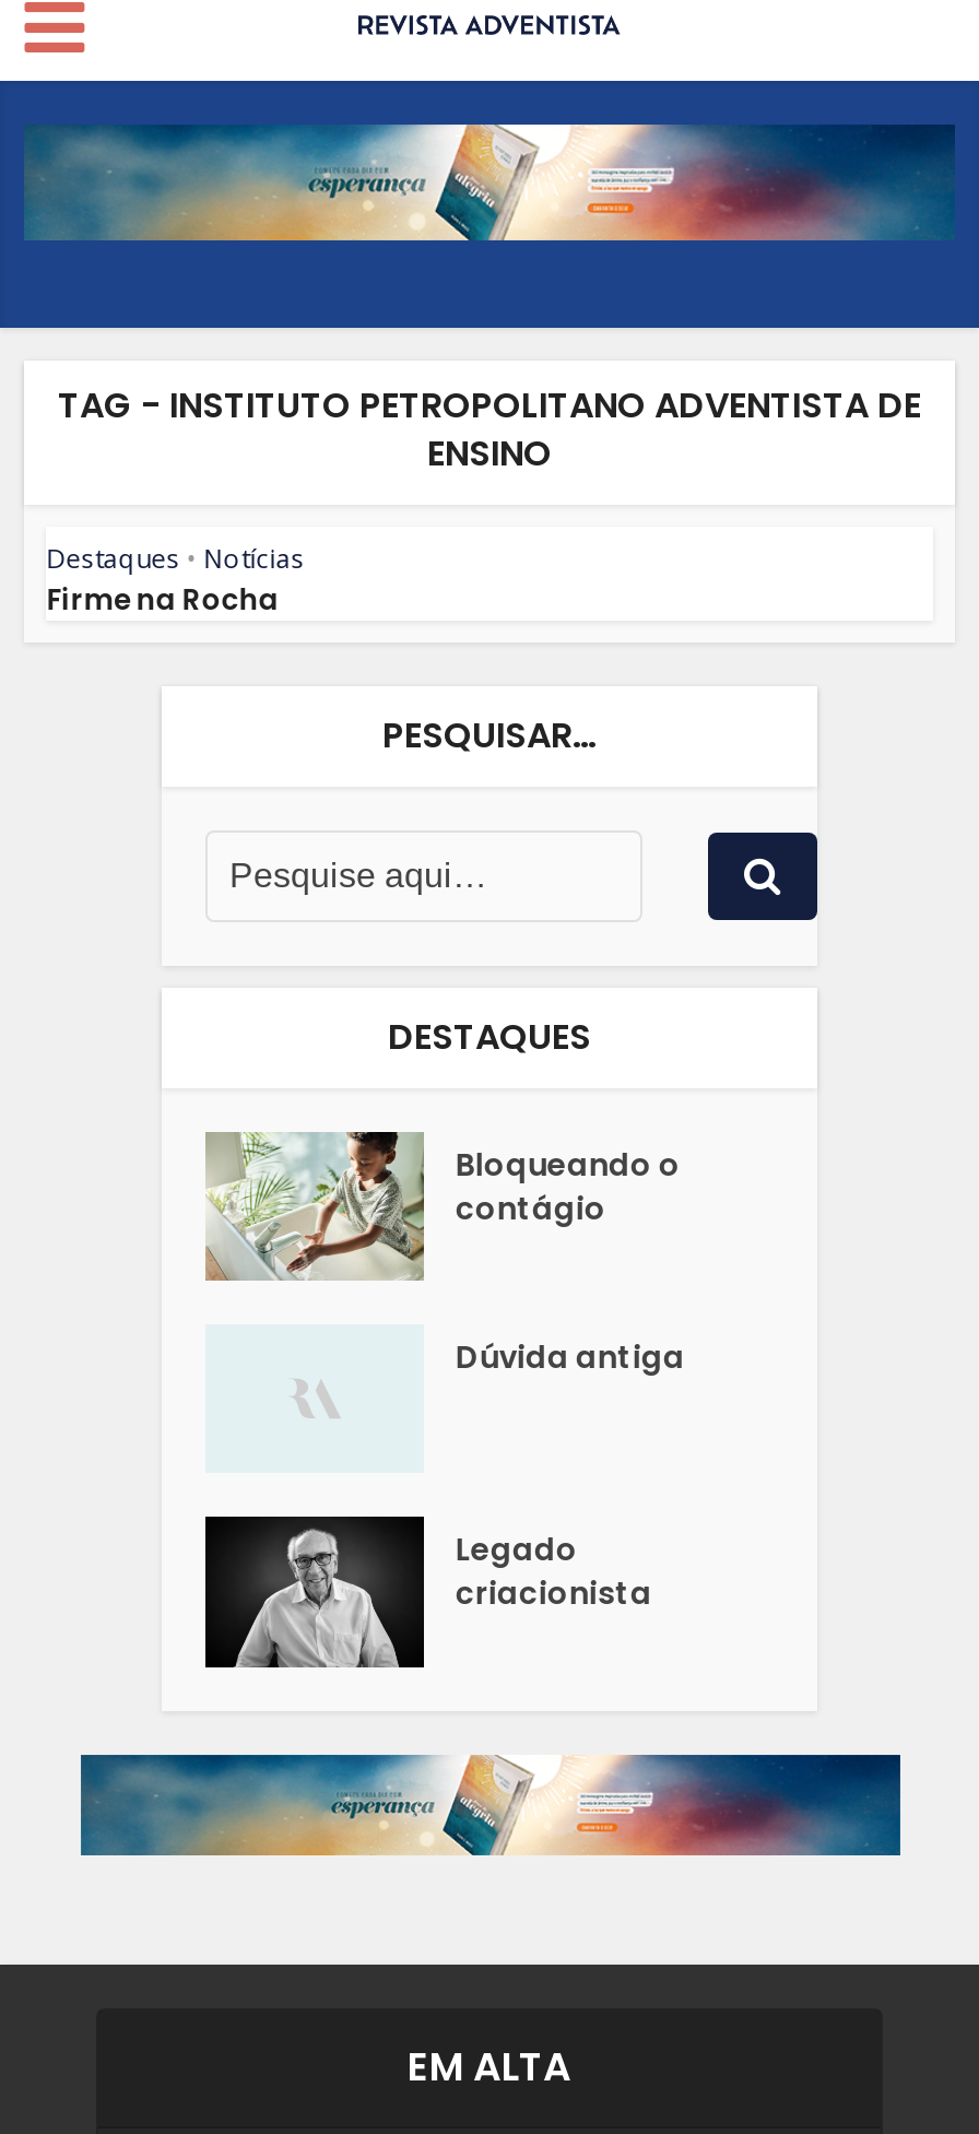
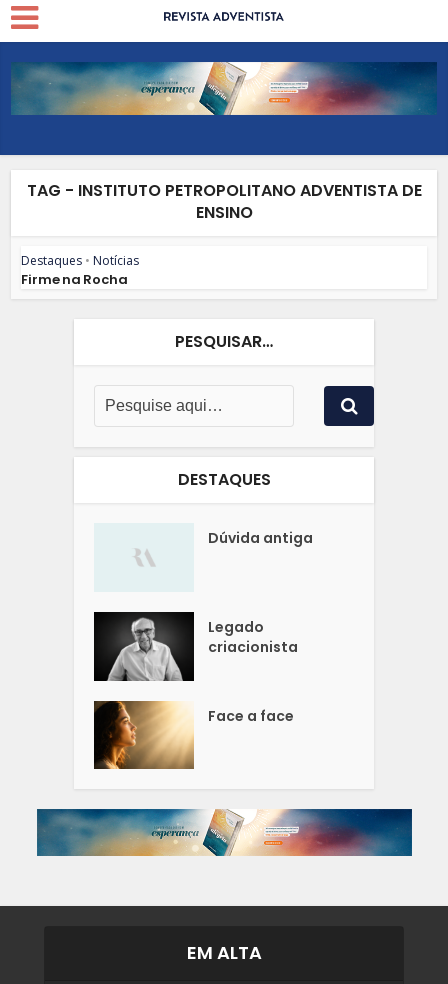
- [image]
- Bloqueando o
- contágio

moved up: [image] | Dúvida antiga | Legado | criacionista

+ [image]
+ Face a face
